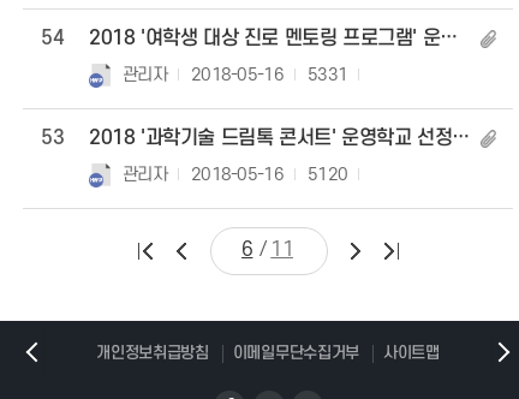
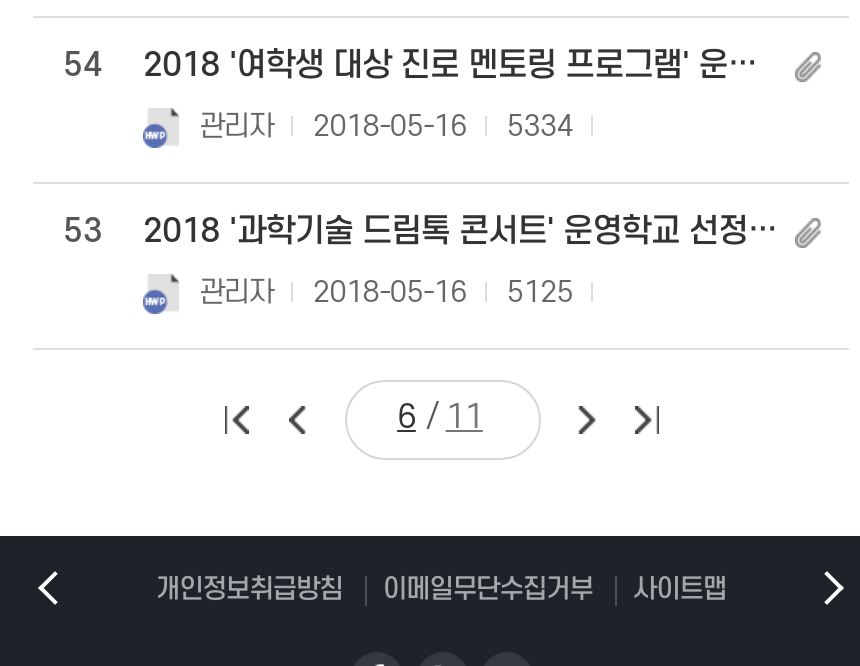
- 관리자 2018-05-16 5331
+ 관리자 2018-05-16 5334

- 관리자 2018-05-16 5120
+ 관리자 2018-05-16 5125
